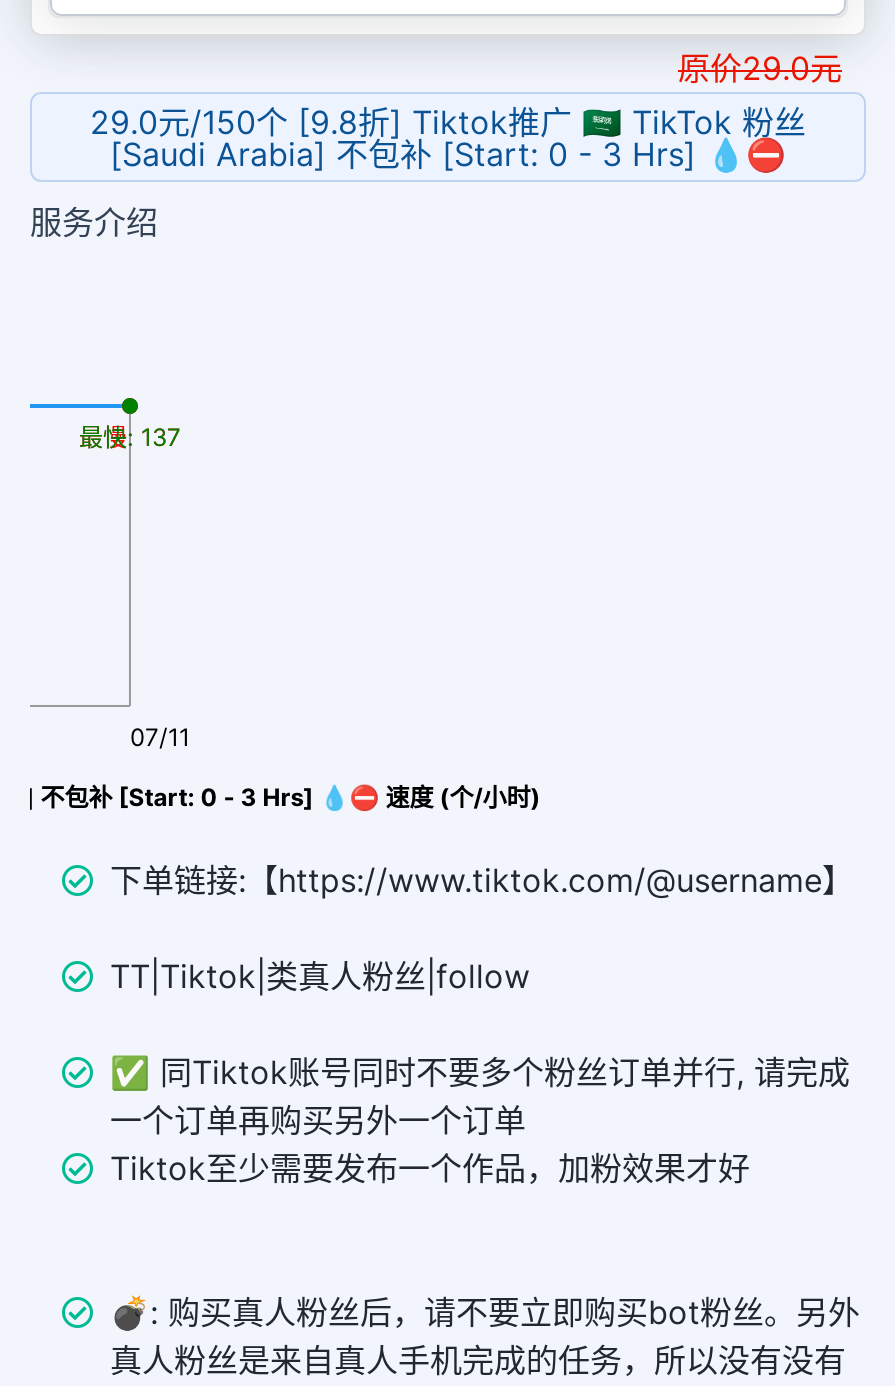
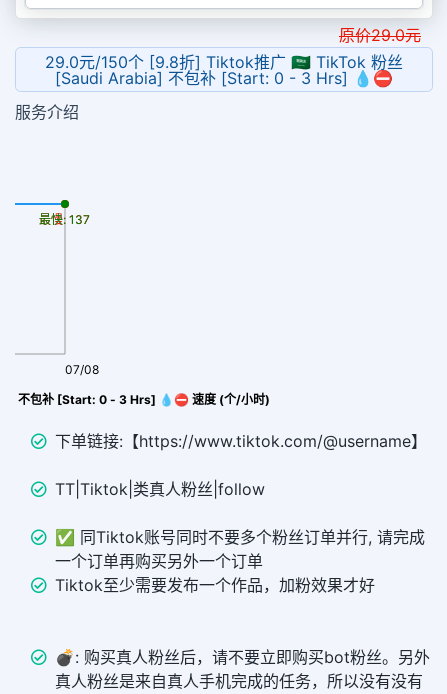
- 07/11
+ 07/08
